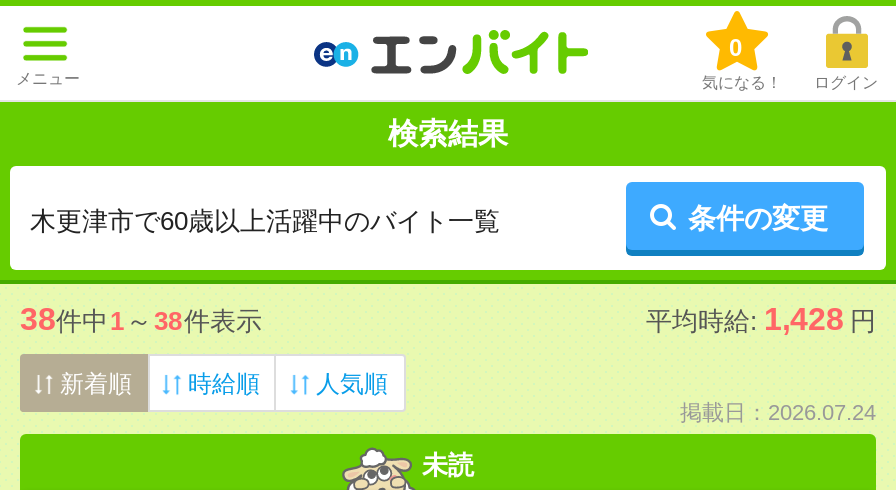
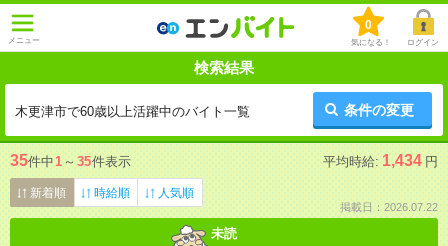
- 38件中1～38件表示
+ 35件中1～35件表示

- 平均時給: 1,428 円
+ 平均時給: 1,434 円

- 掲載日：2026.07.24
+ 掲載日：2026.07.22
